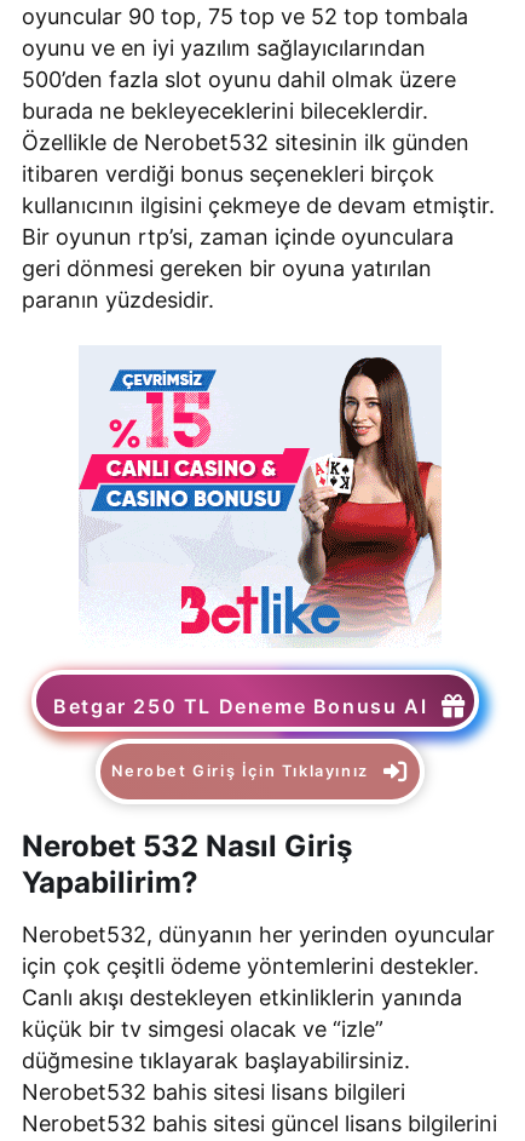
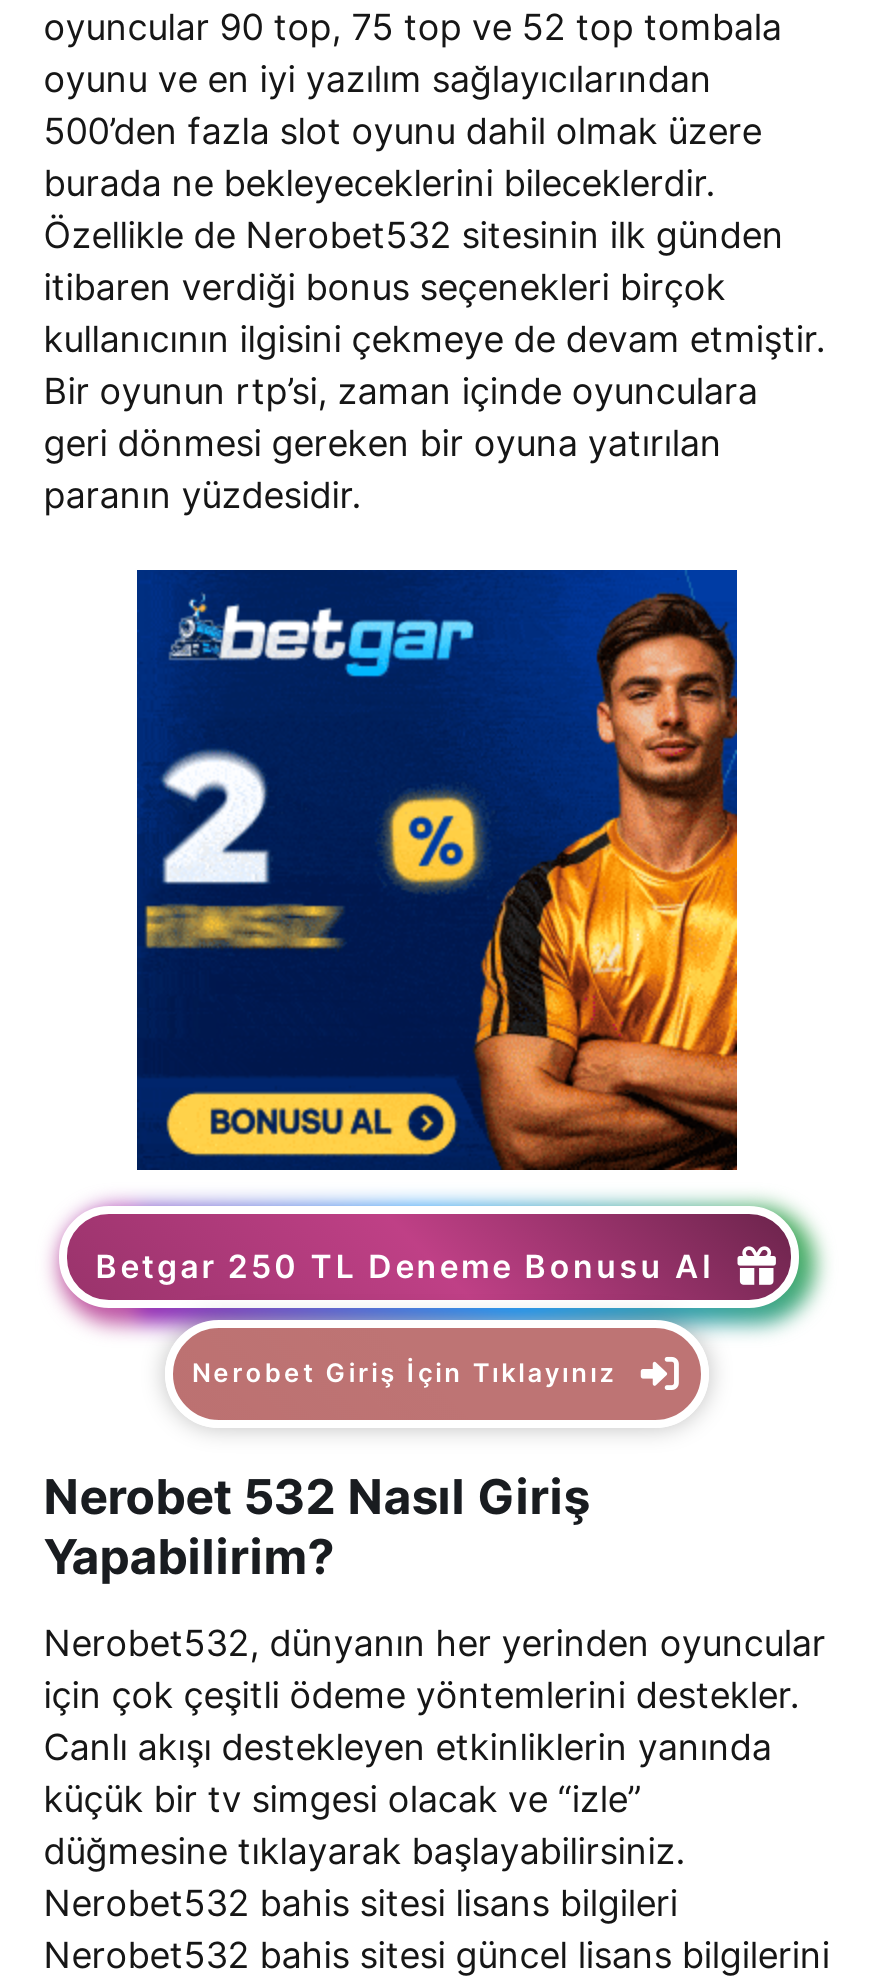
- [image]
+ [image]

moved down: [image]
